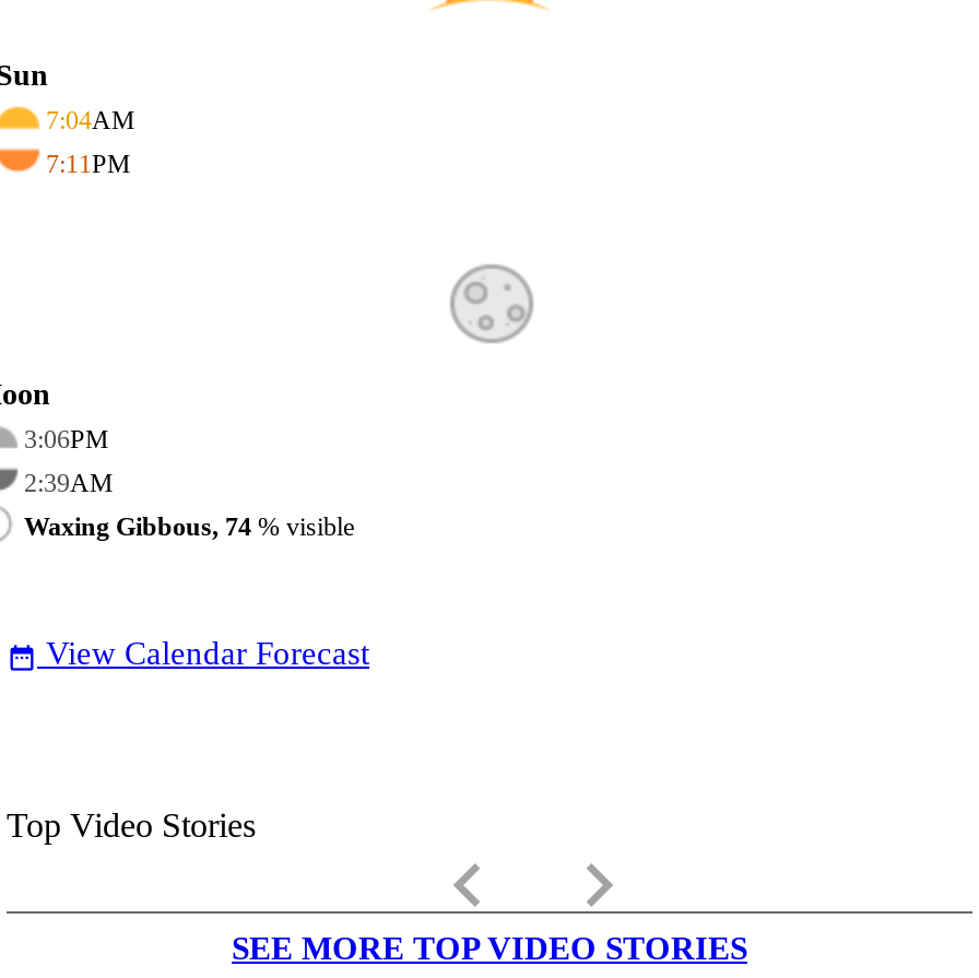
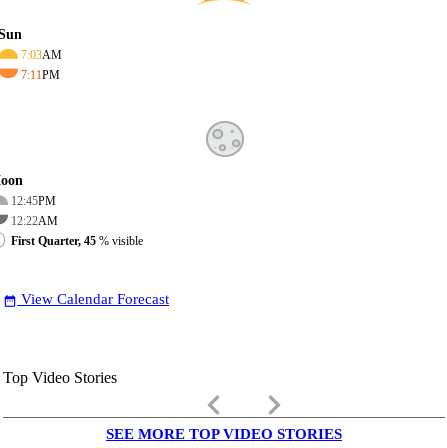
- 7:04AM
+ 7:03AM

- 3:06PM
+ 12:45PM

- 2:39AM
+ 12:22AM

- Waxing Gibbous, 74% visible
+ First Quarter, 45% visible
